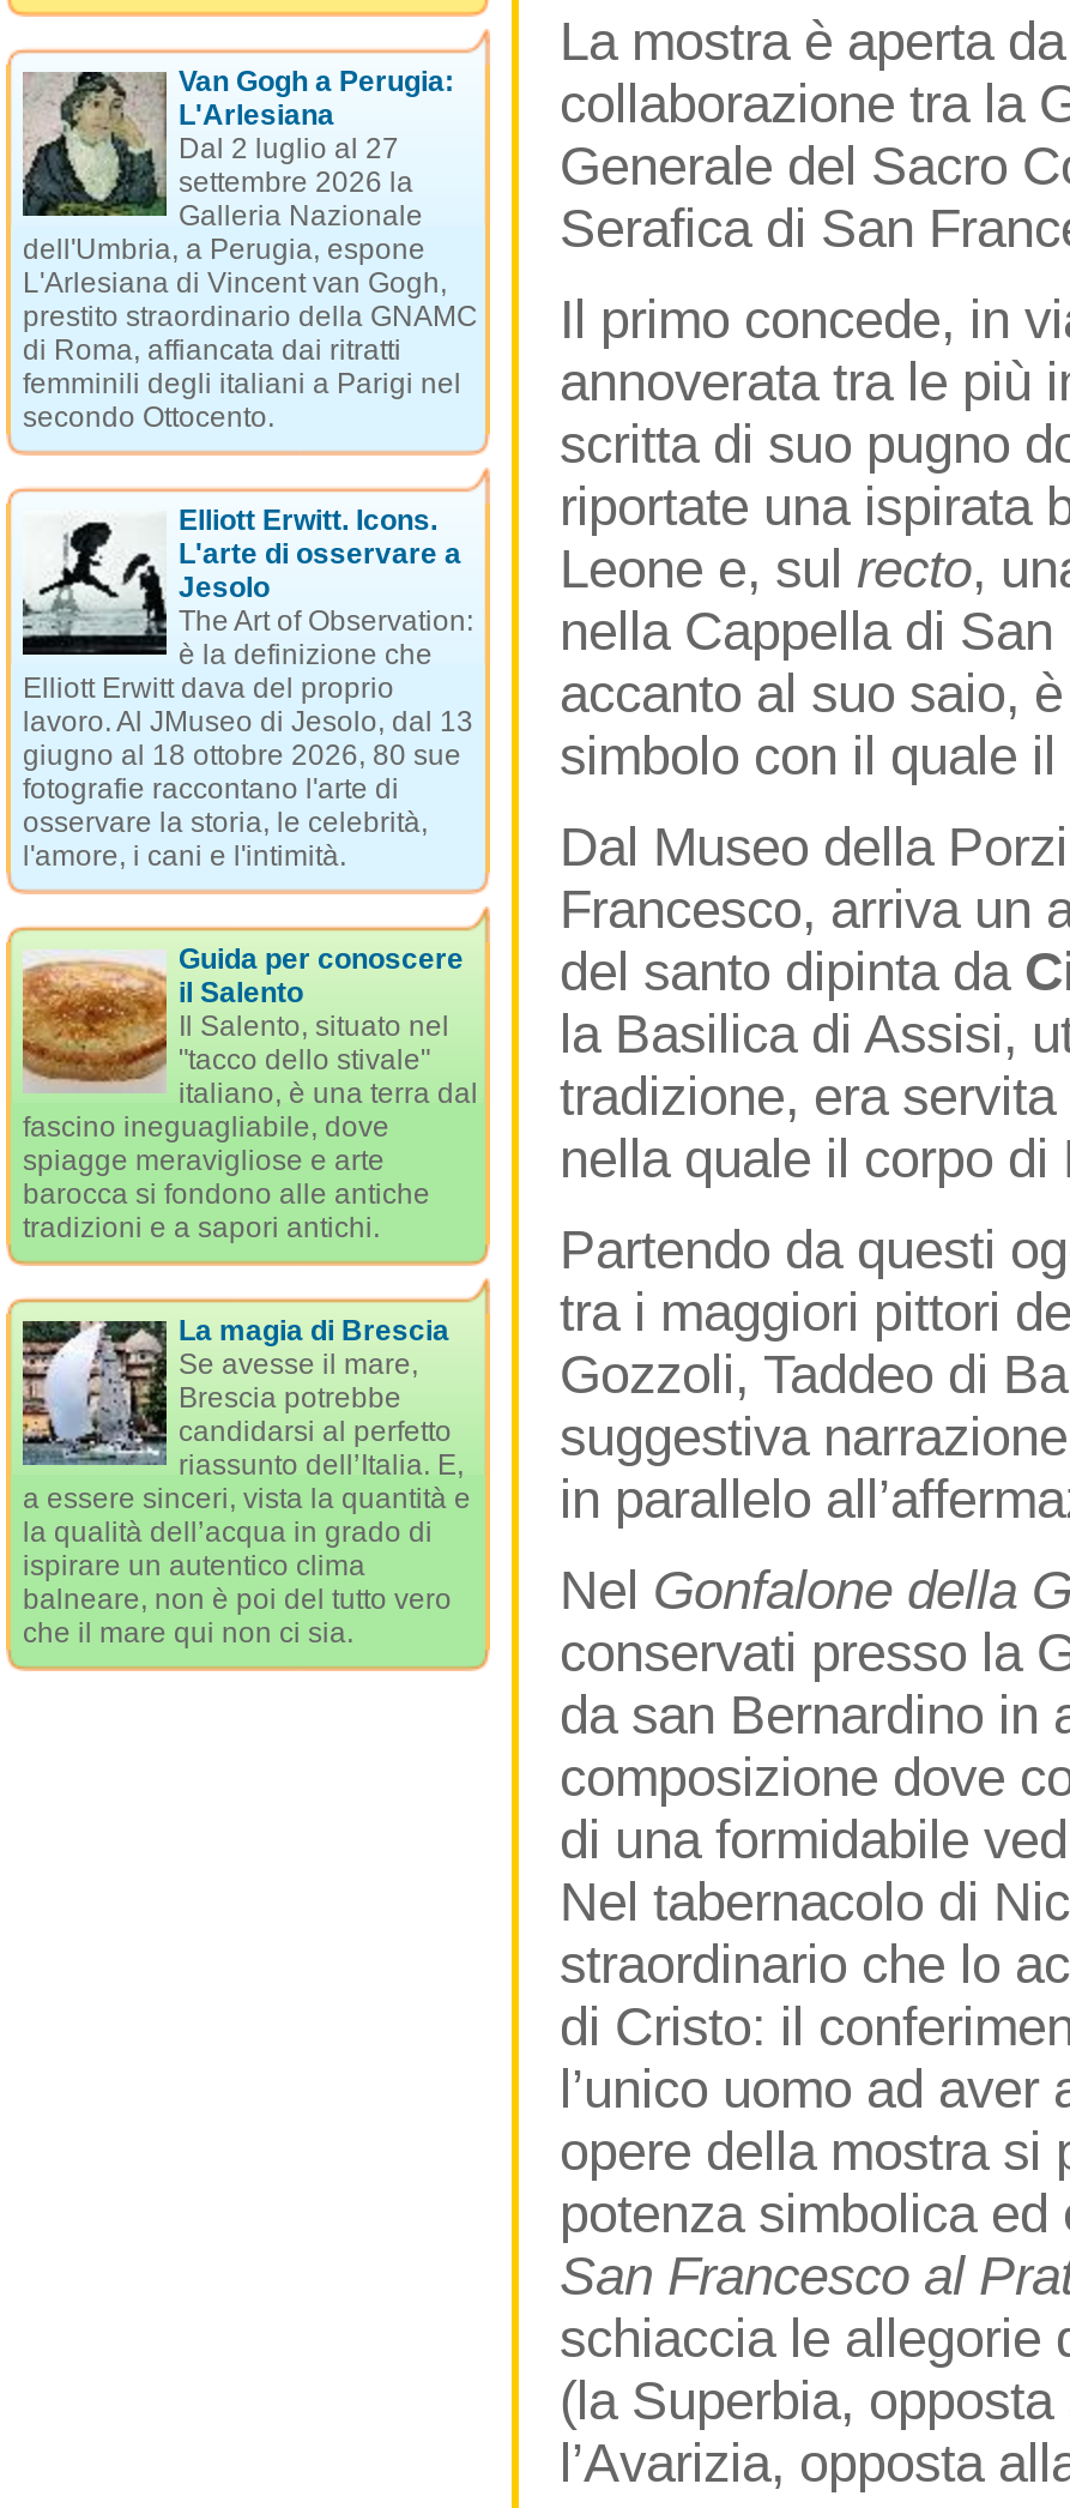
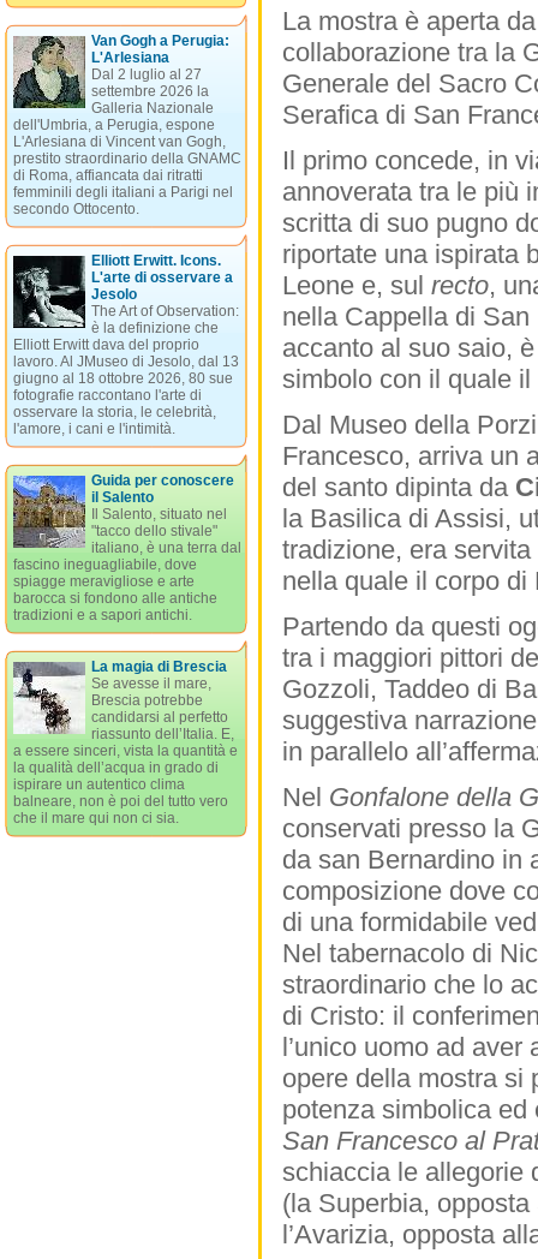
- [image]
+ [image]

- [image]
+ [image]

- [image]
+ [image]
